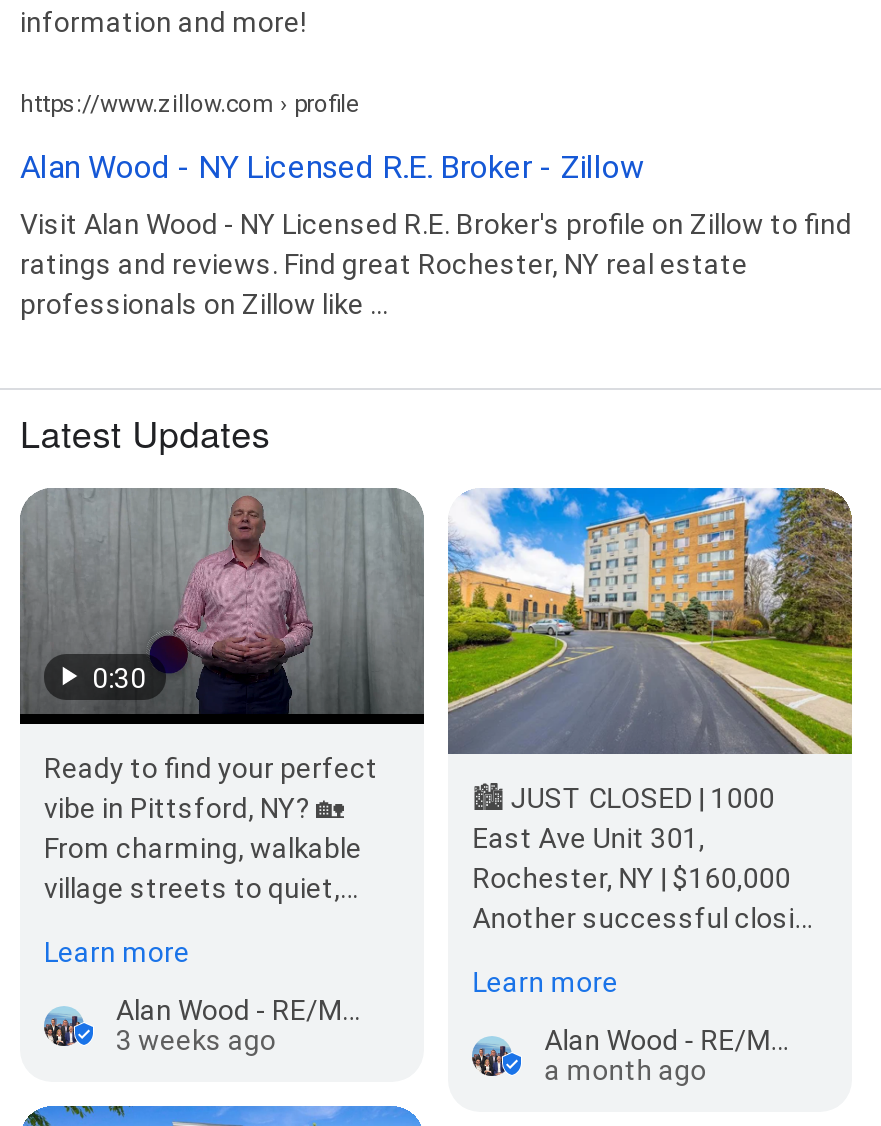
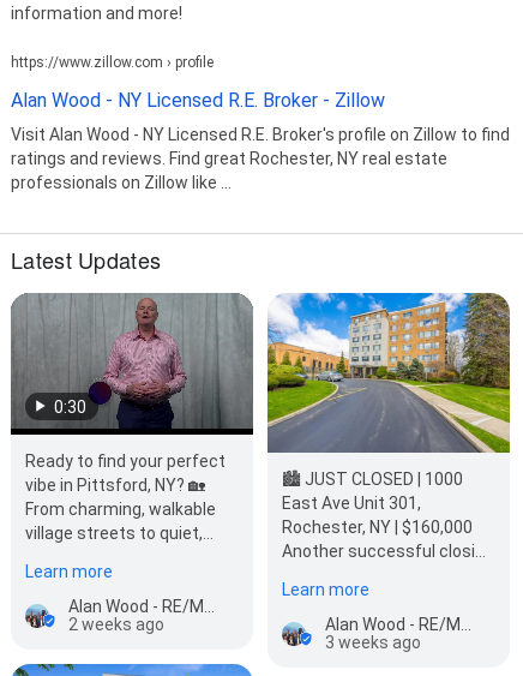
- 3 weeks ago
+ 2 weeks ago

- a month ago
+ 3 weeks ago
